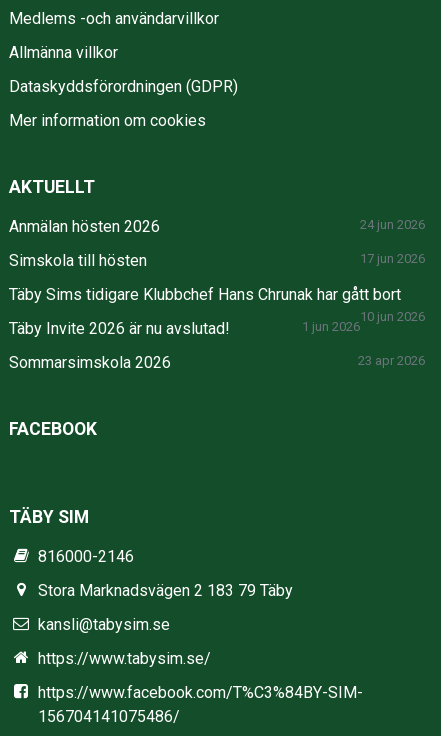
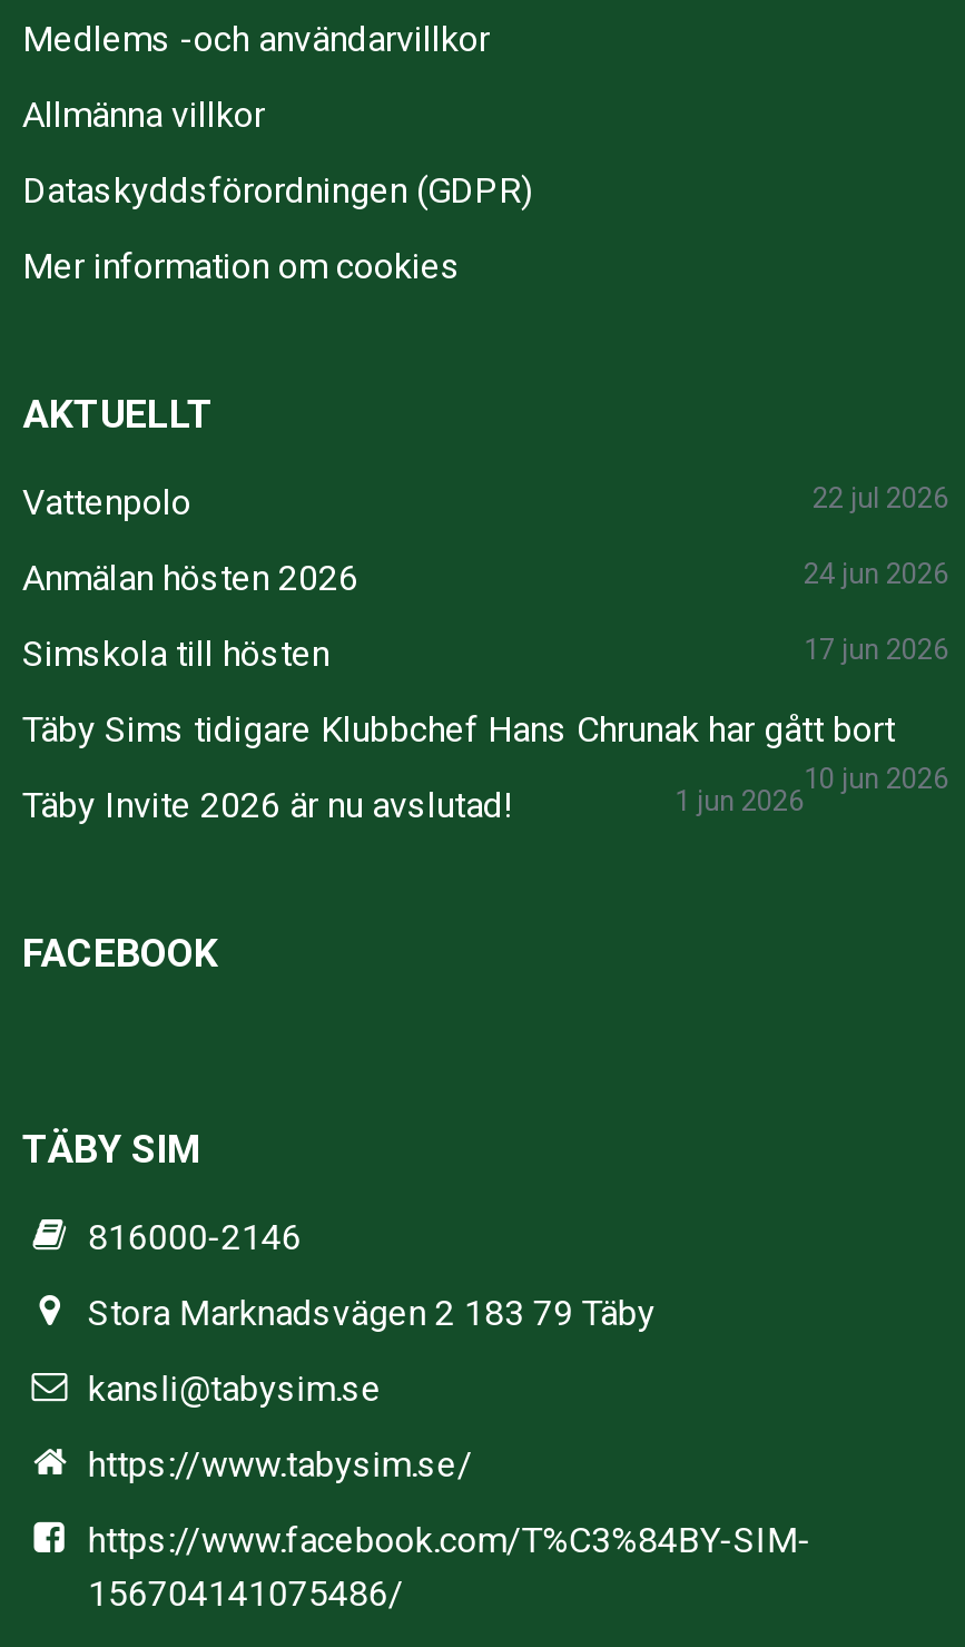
+ Vattenpolo
+ 22 jul 2026

moved down: Anmälan hösten 2026 | 24 jun 2026 | Simskola till hösten | 17 jun 2026 | Täby Sims tidigare Klubbchef Hans Chrunak har gått bort | 10 jun 2026 | Täby Invite 2026 är nu avslutad! | 1 jun 2026

- Sommarsimskola 2026
- 23 apr 2026
